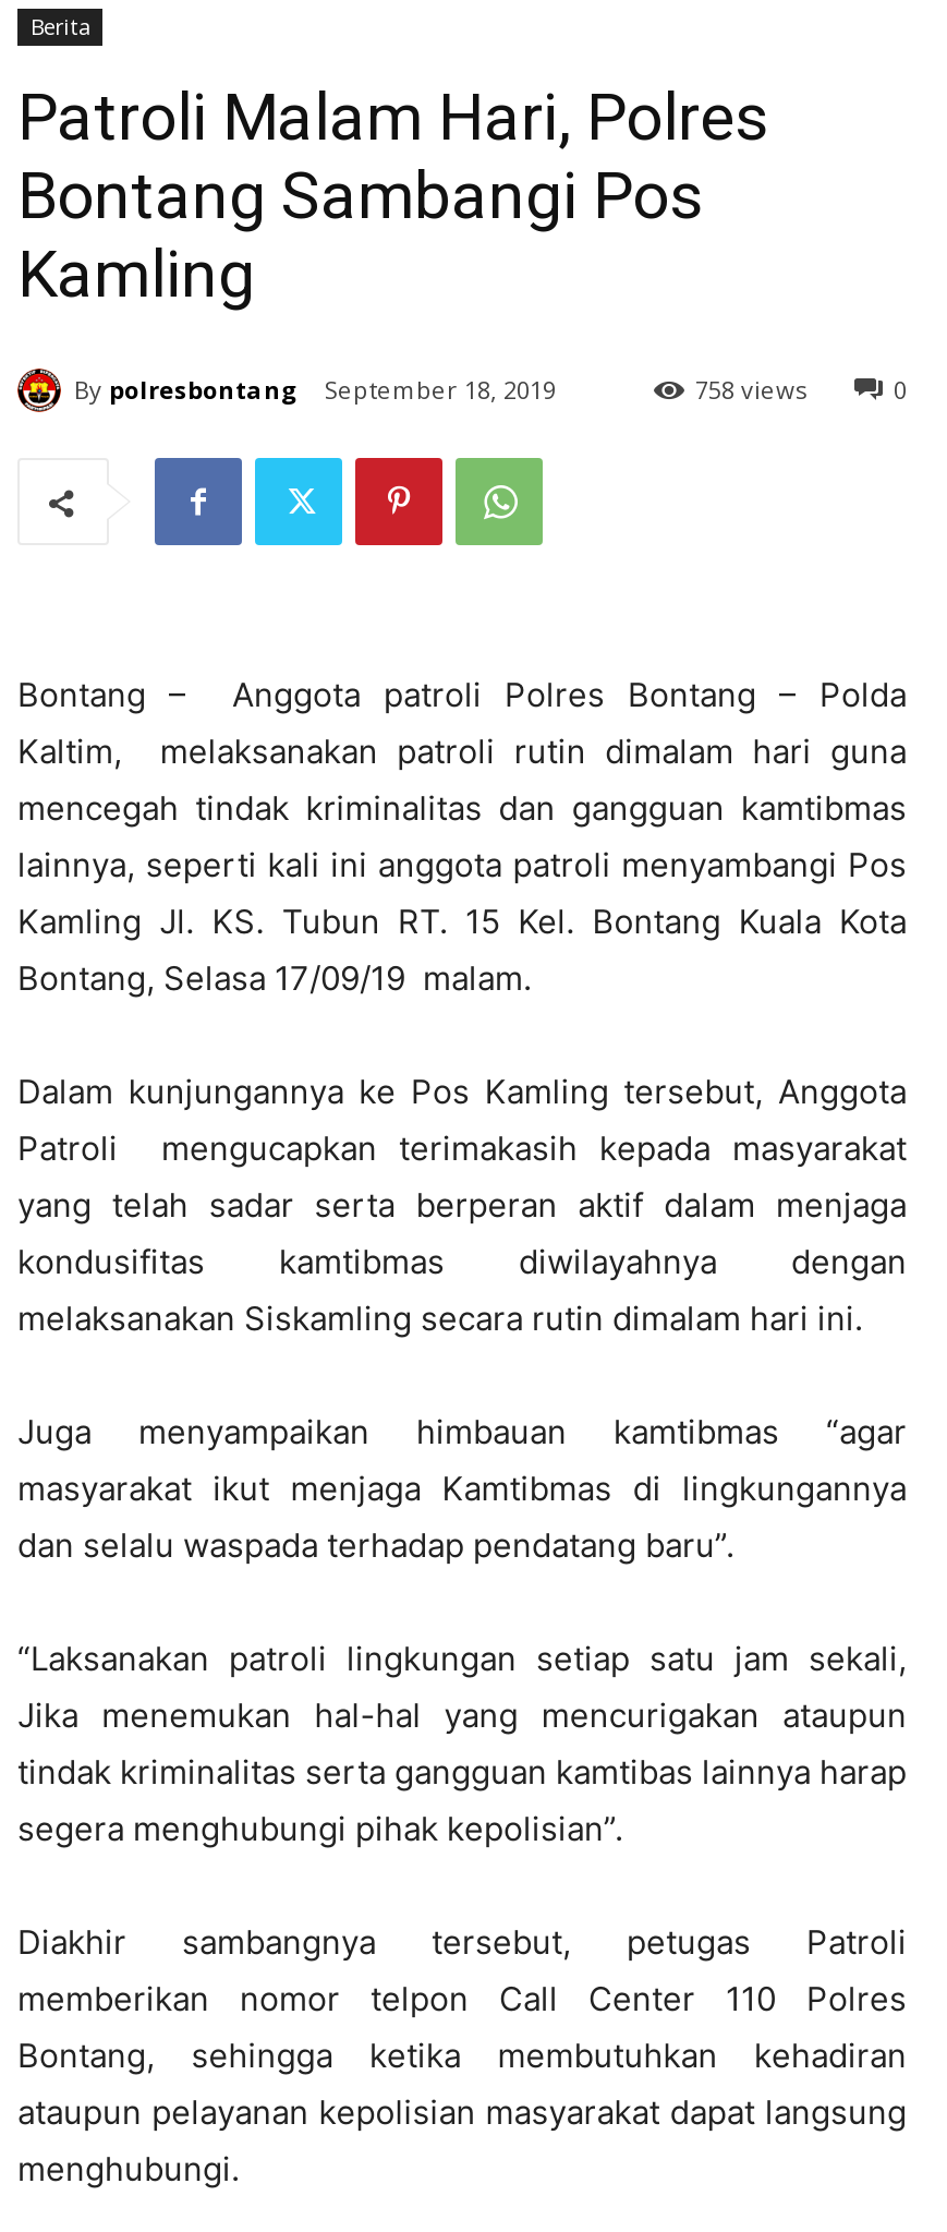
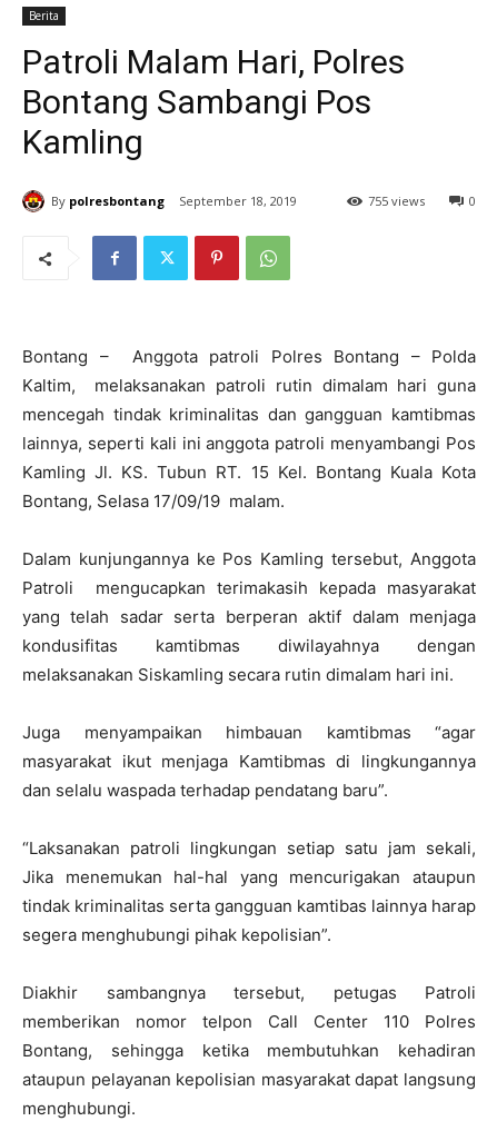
- 758 views
+ 755 views
